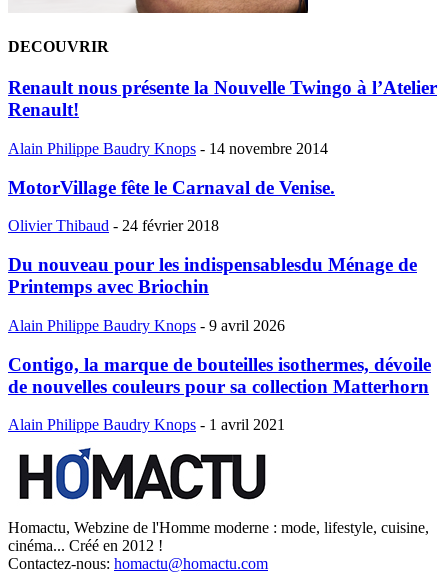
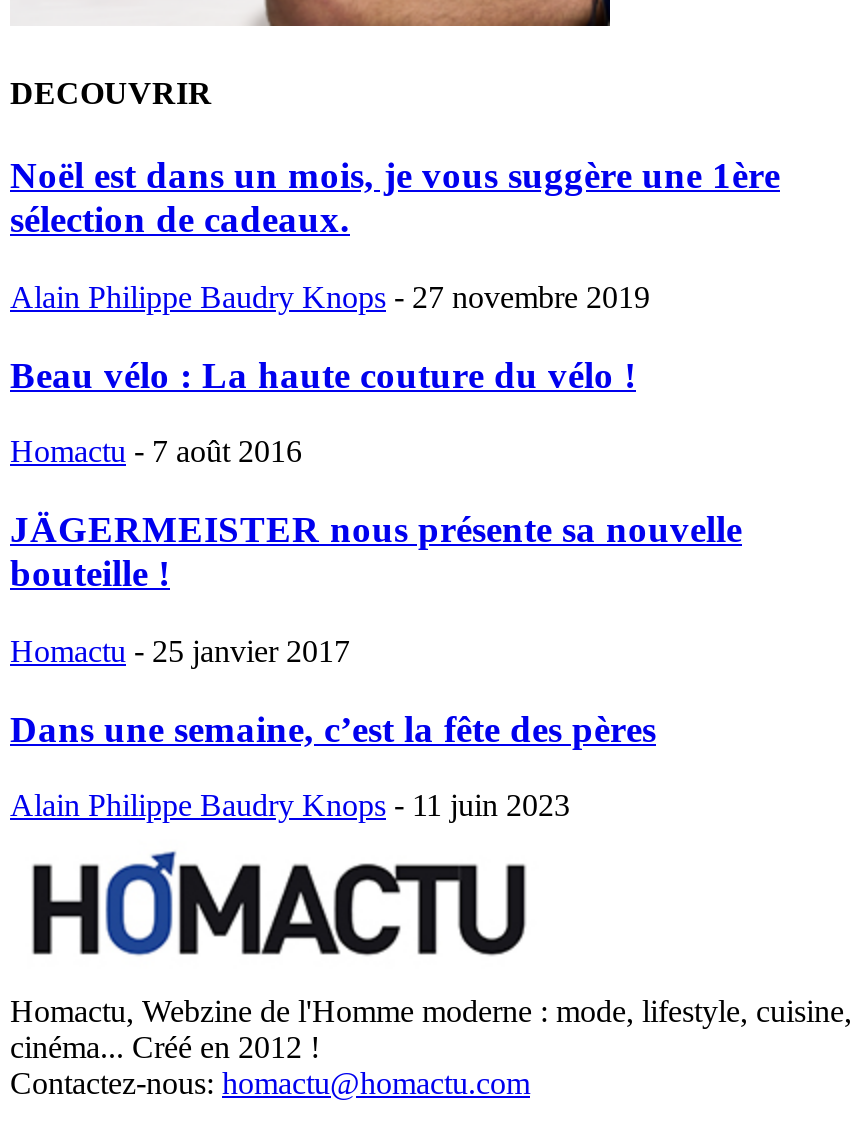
- Renault nous présente la Nouvelle Twingo à l’Atelier
- Renault!
+ Noël est dans un mois, je vous suggère une 1ère
+ sélection de cadeaux.

- Alain Philippe Baudry Knops - 14 novembre 2014
+ Alain Philippe Baudry Knops - 27 novembre 2019

- MotorVillage fête le Carnaval de Venise.
+ Beau vélo : La haute couture du vélo !

- Olivier Thibaud - 24 février 2018
+ Homactu - 7 août 2016

- Du nouveau pour les indispensablesdu Ménage de
- Printemps avec Briochin
+ JÄGERMEISTER nous présente sa nouvelle
+ bouteille !

- Alain Philippe Baudry Knops - 9 avril 2026
+ Homactu - 25 janvier 2017

- Contigo, la marque de bouteilles isothermes, dévoile
- de nouvelles couleurs pour sa collection Matterhorn
+ Dans une semaine, c’est la fête des pères

- Alain Philippe Baudry Knops - 1 avril 2021
+ Alain Philippe Baudry Knops - 11 juin 2023
